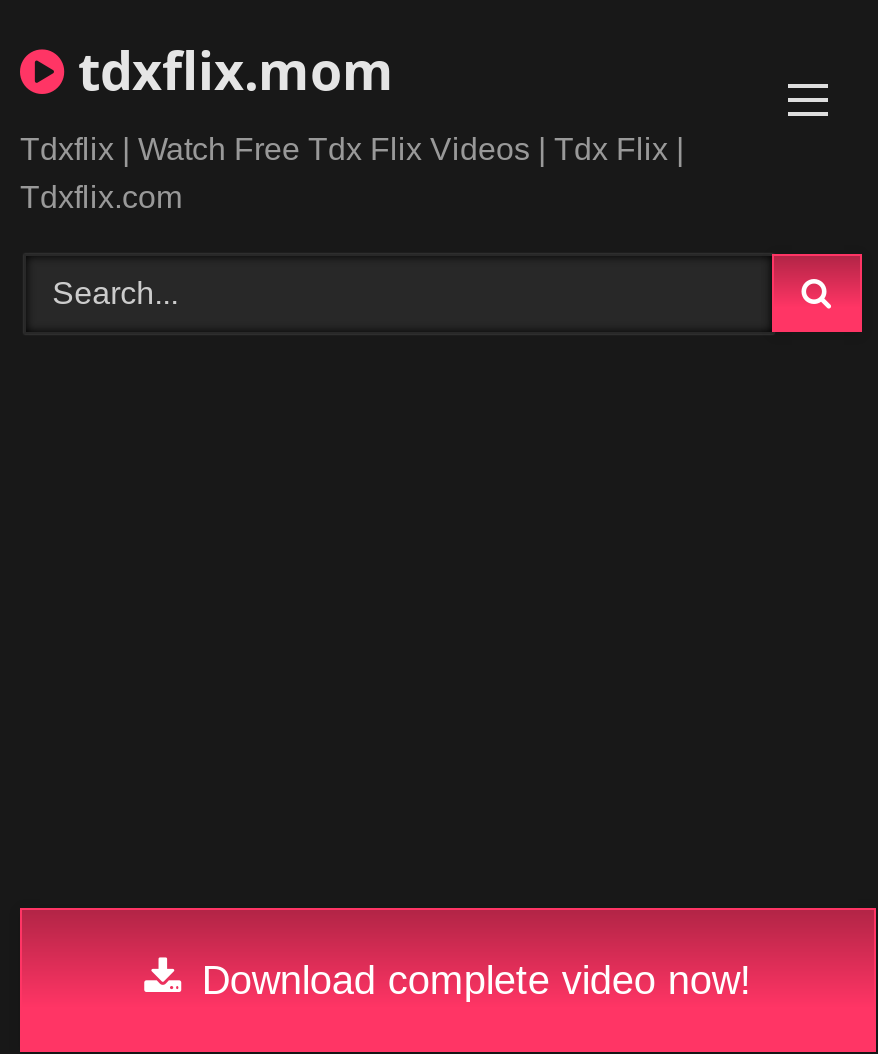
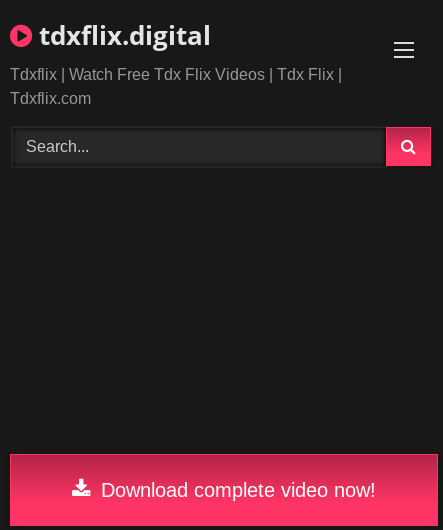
- tdxflix.mom
+ tdxflix.digital
